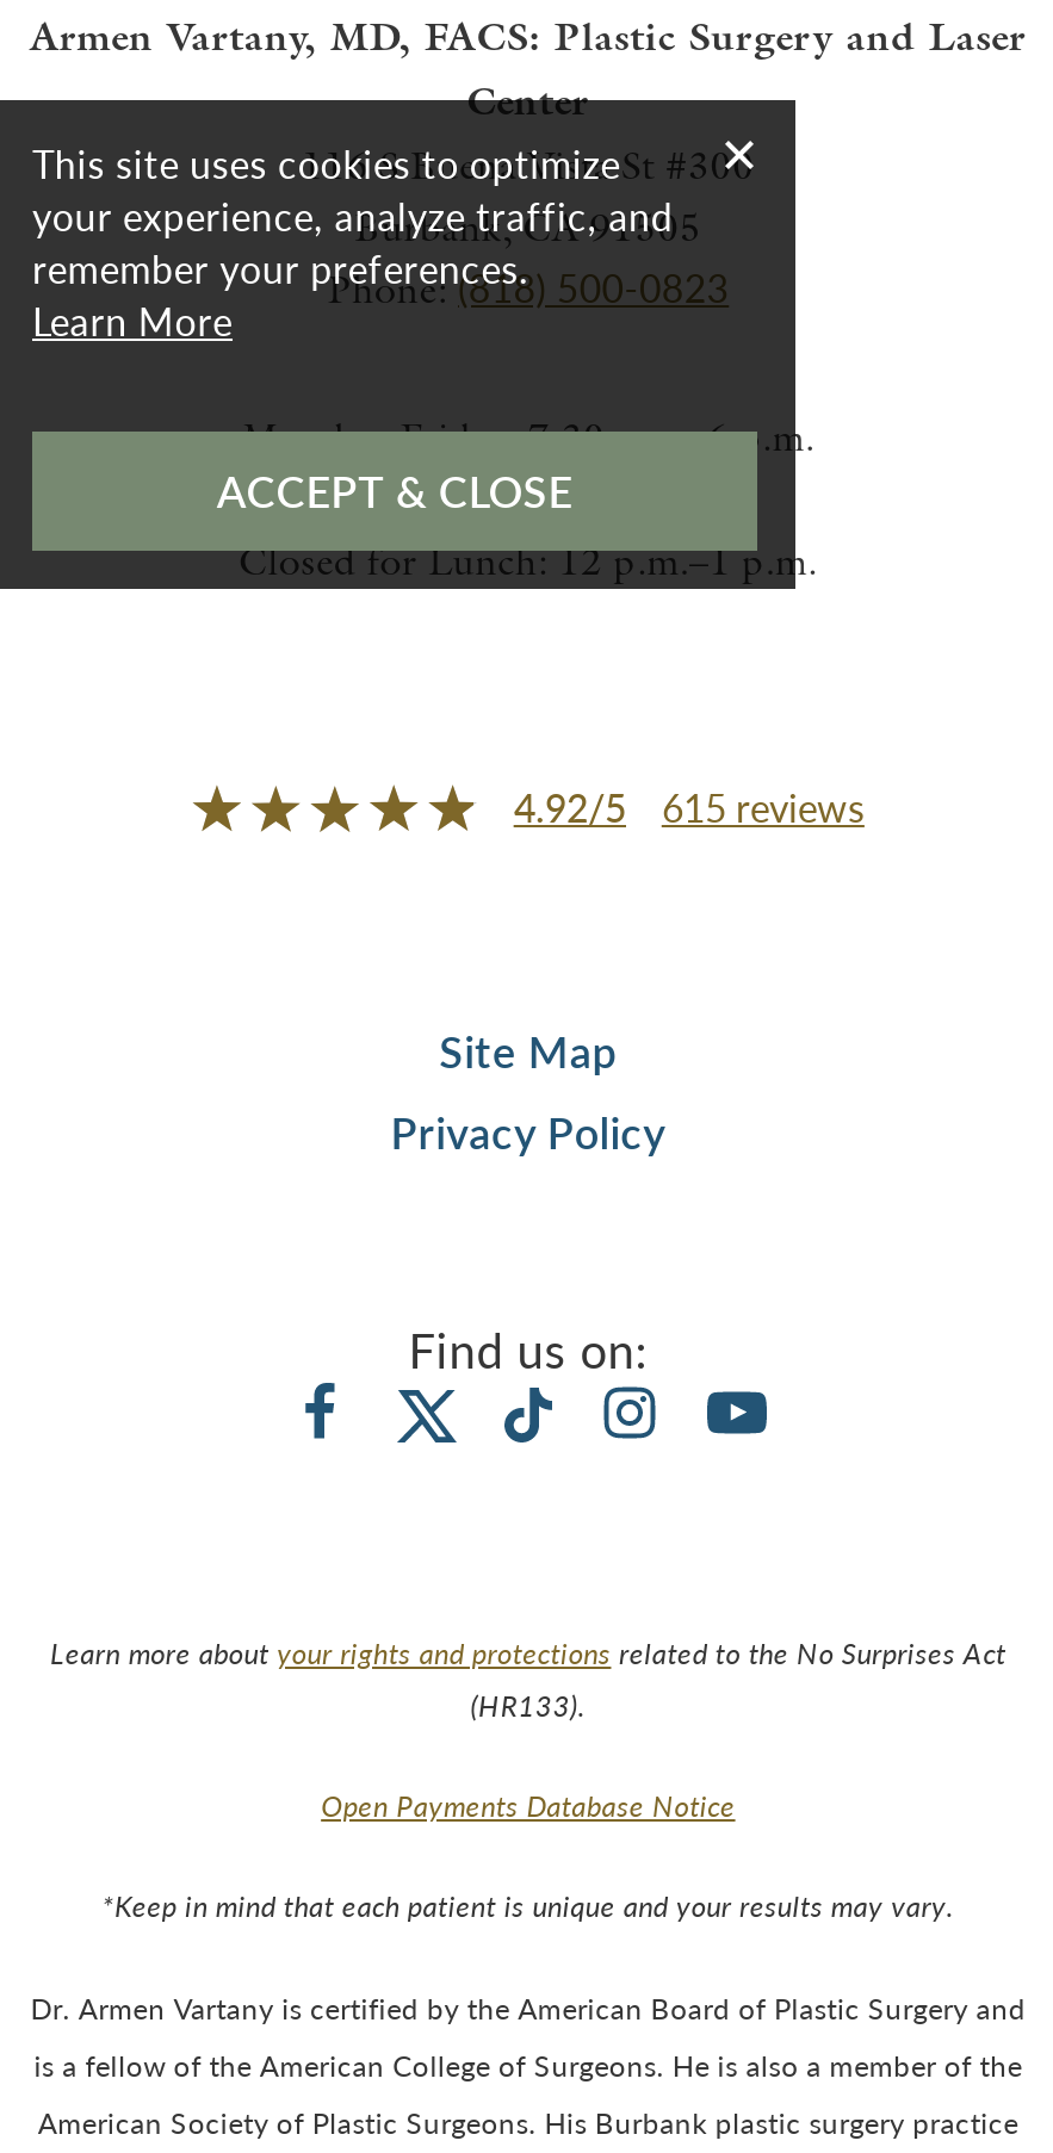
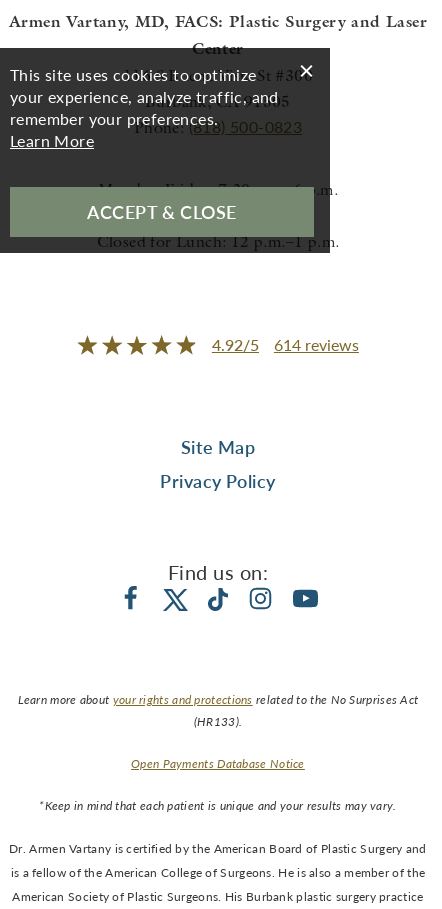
- 4.92/5 615 reviews
+ 4.92/5 614 reviews
